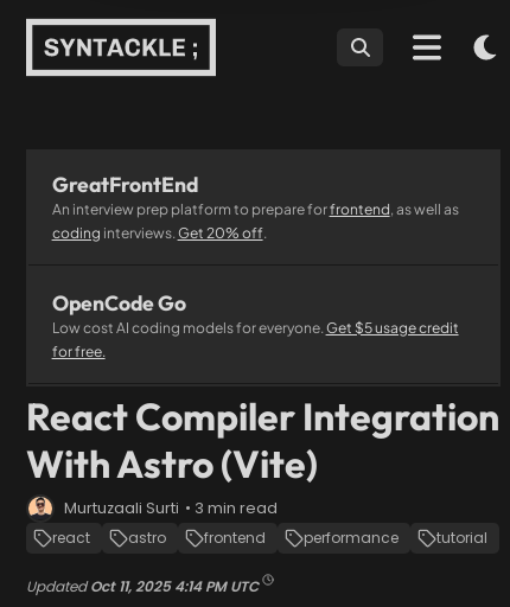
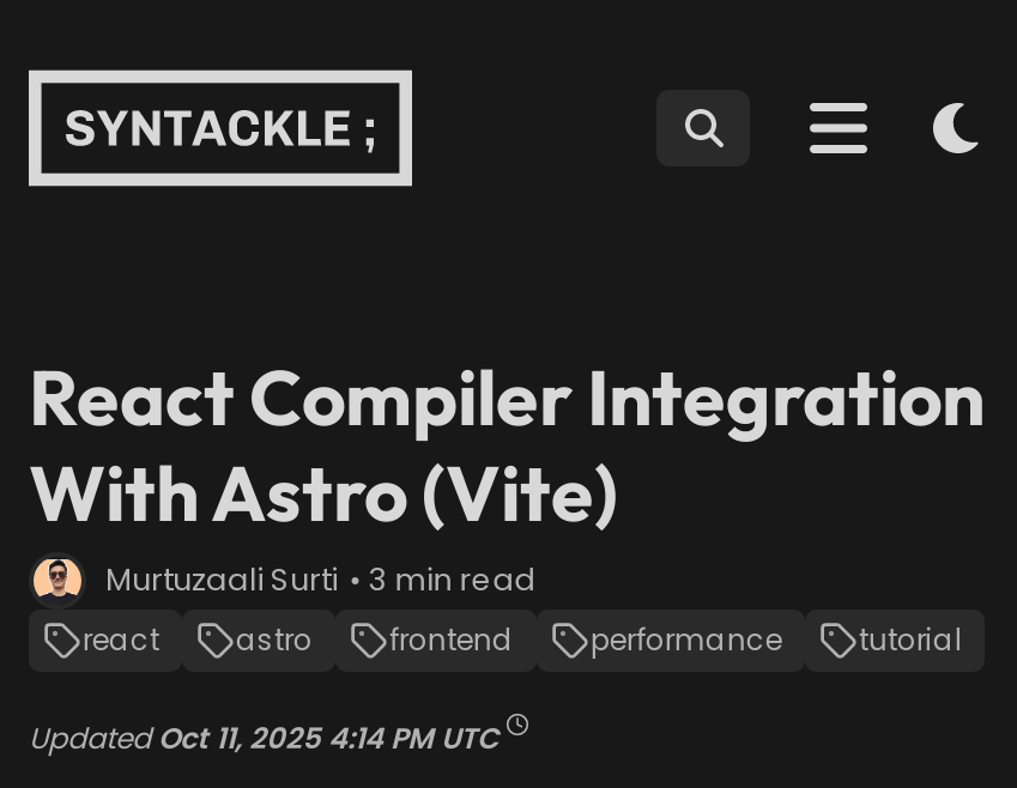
- GreatFrontEnd
- An interview prep platform to prepare for frontend, as well as
- coding interviews. Get 20% off.
- OpenCode Go
- Low cost AI coding models for everyone. Get $5 usage credit
- for free.
